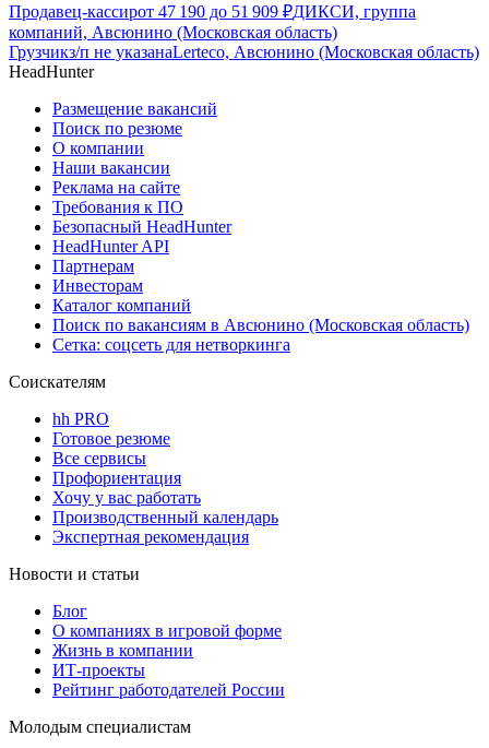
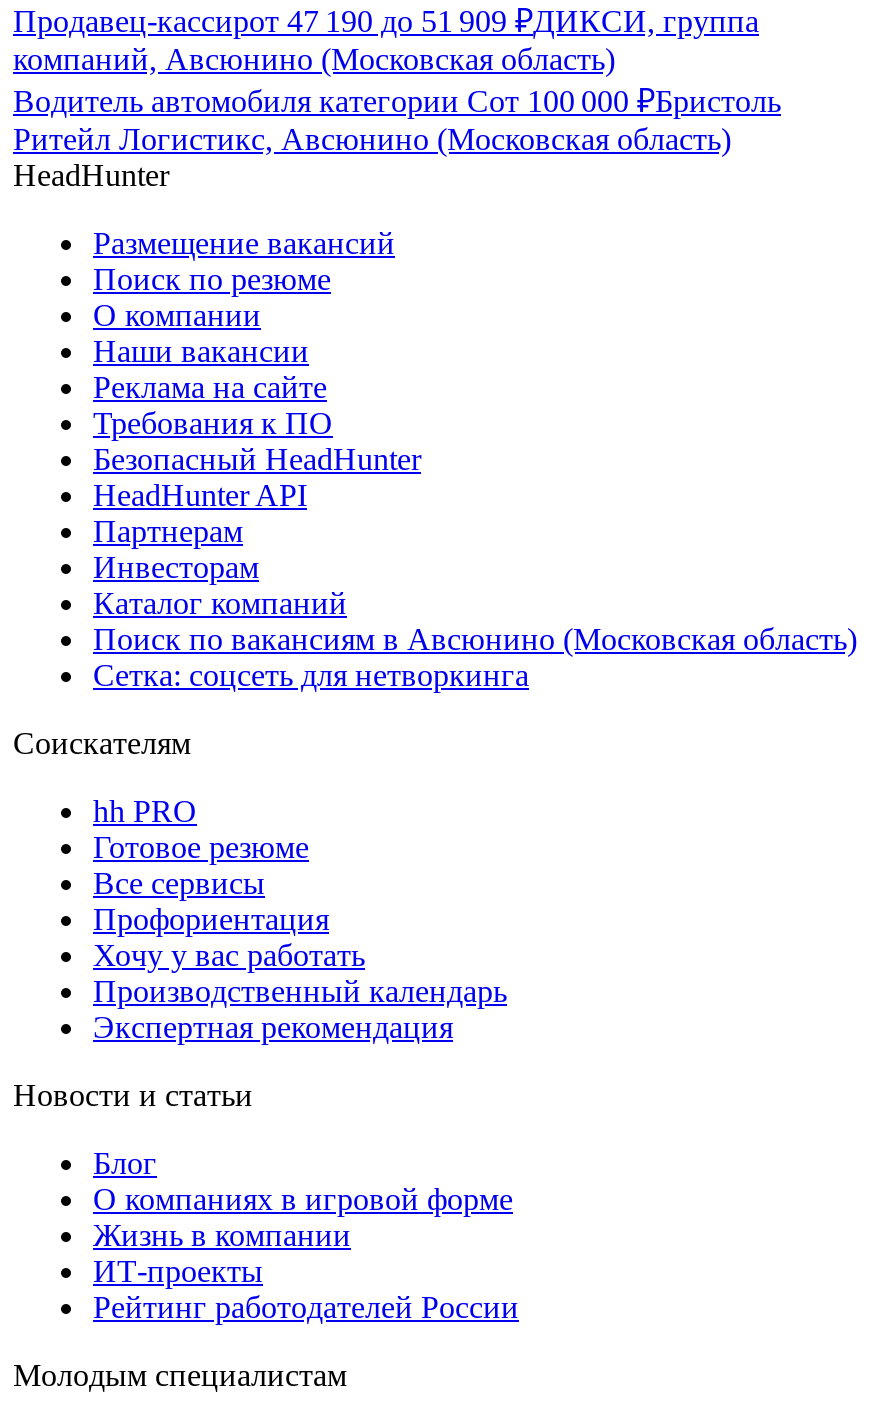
- Грузчикз/п не указанаLerteco, Авсюнино (Московская область)
+ Водитель автомобиля категории Сот 100 000 ₽Бристоль
+ Ритейл Логистикс, Авсюнино (Московская область)
